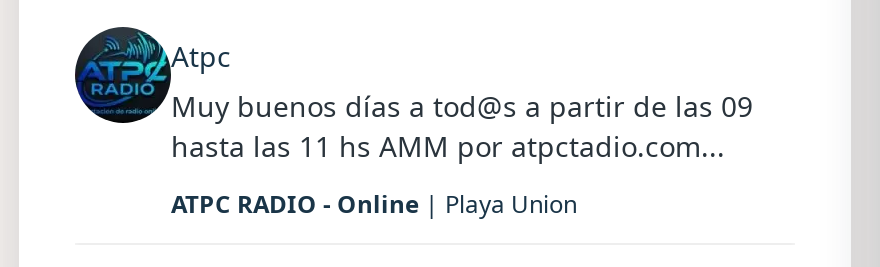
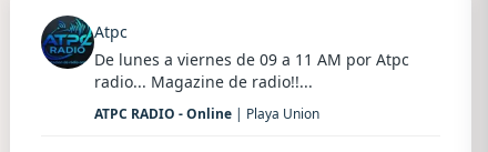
- Muy buenos días a tod@s a partir de las 09
- hasta las 11 hs AMM por atpctadio.com...
+ De lunes a viernes de 09 a 11 AM por Atpc
+ radio... Magazine de radio!!...
